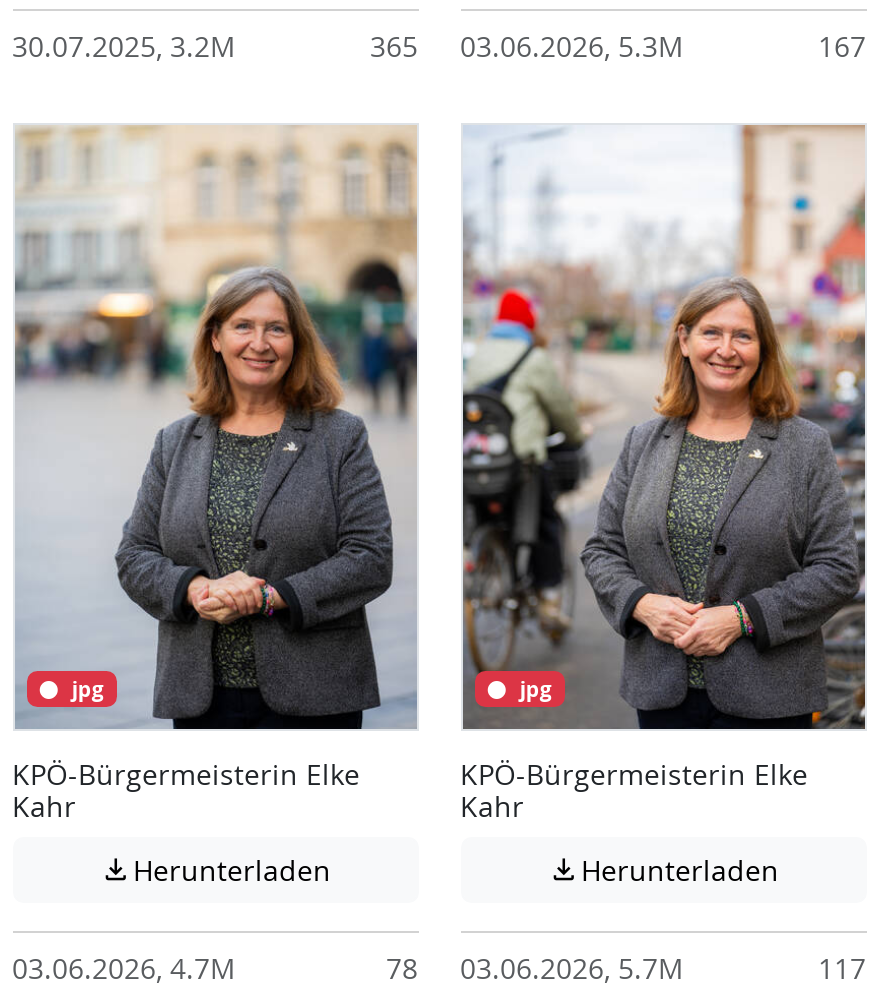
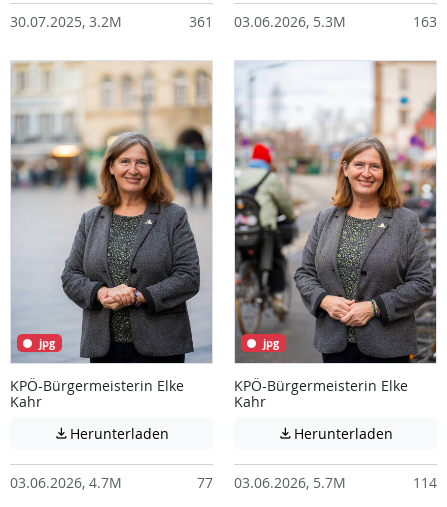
- 365 03.06.2026, 5.3M
+ 361 03.06.2026, 5.3M

- 167
+ 163

- 78 03.06.2026, 5.7M
+ 77 03.06.2026, 5.7M

- 117
+ 114
